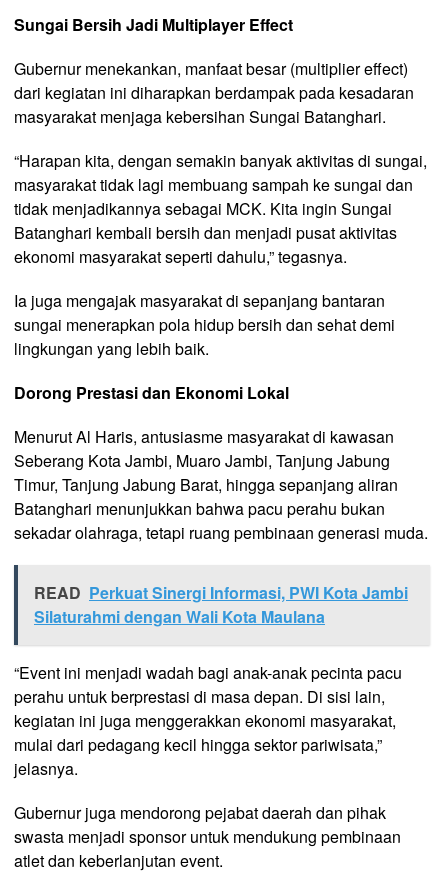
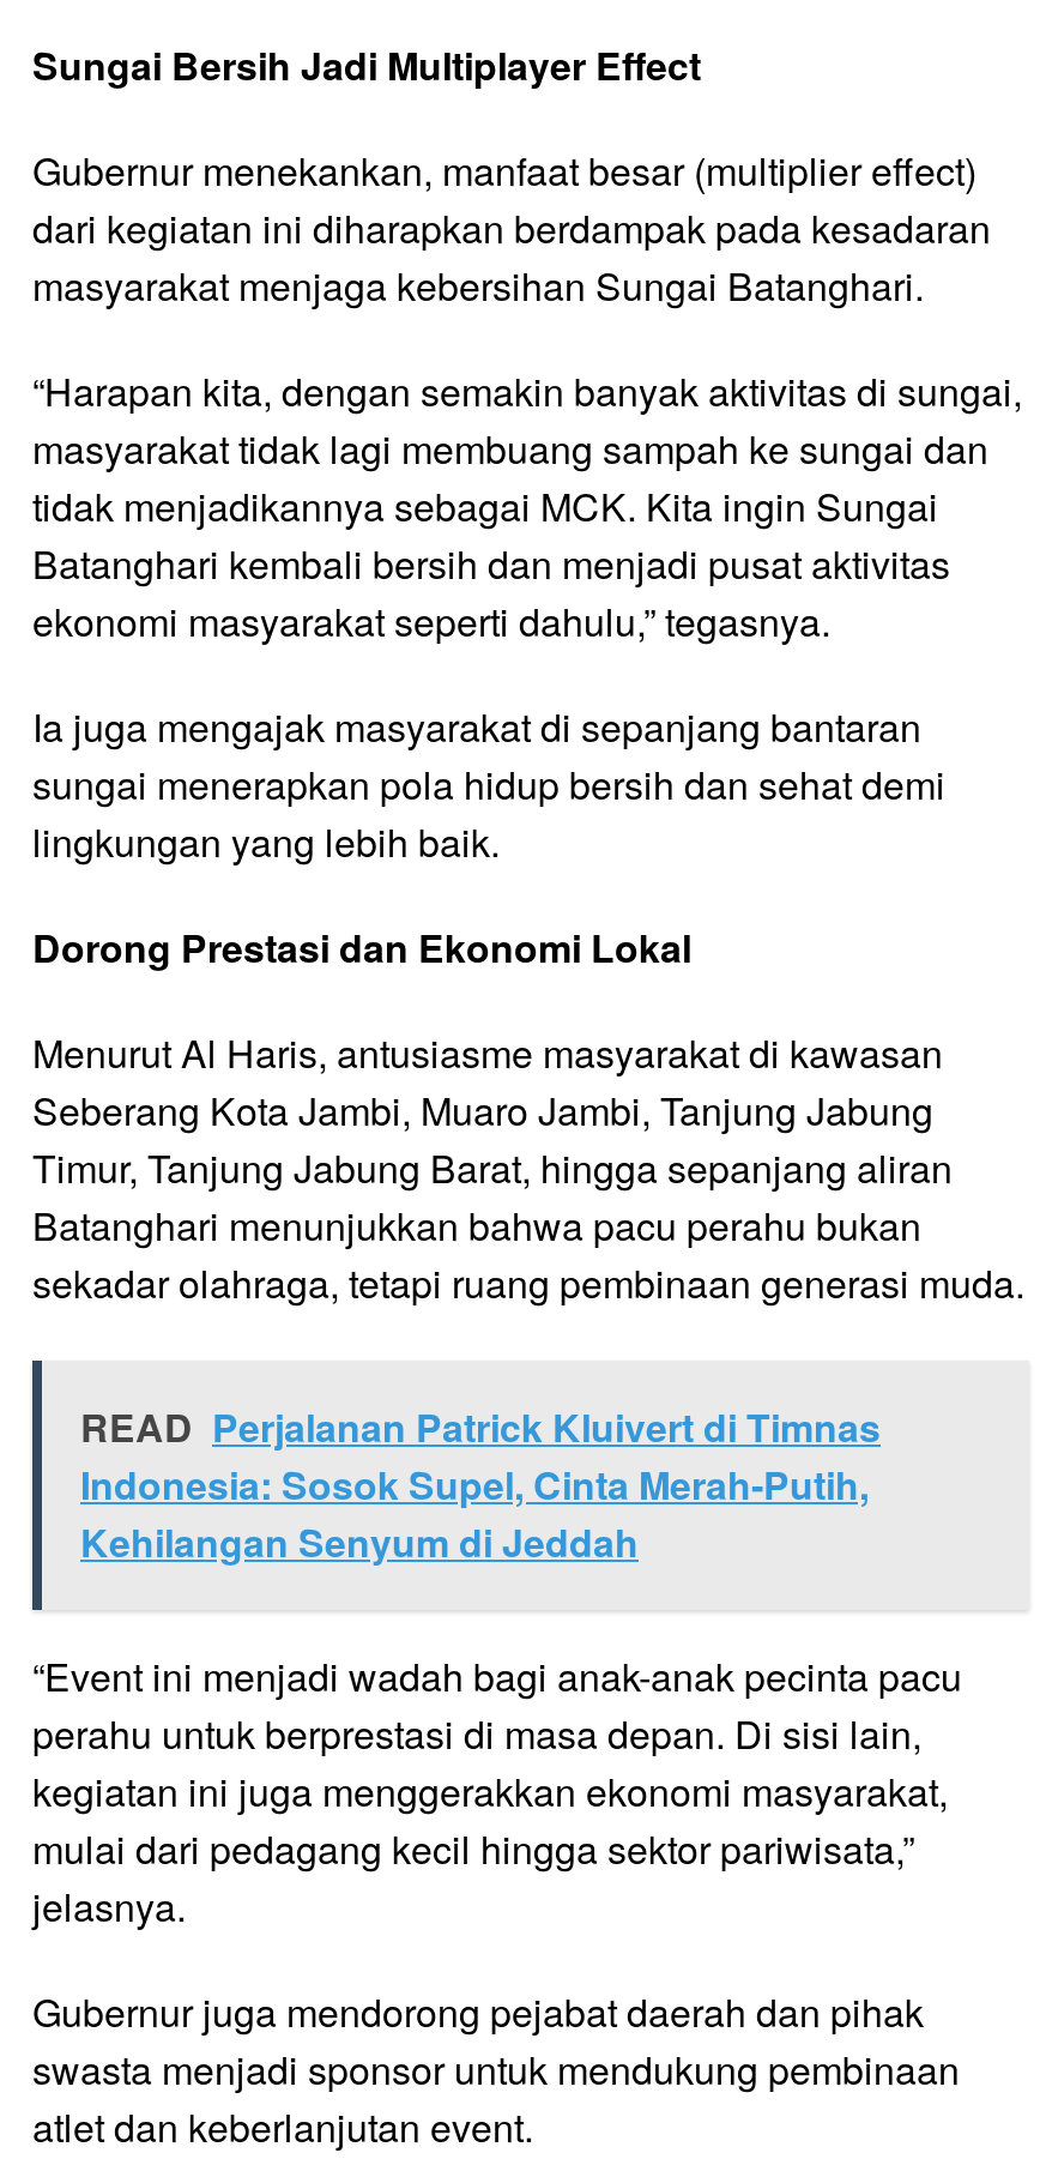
- READ Perkuat Sinergi Informasi, PWI Kota Jambi
- Silaturahmi dengan Wali Kota Maulana
+ READ Perjalanan Patrick Kluivert di Timnas
+ Indonesia: Sosok Supel, Cinta Merah-Putih,
+ Kehilangan Senyum di Jeddah
